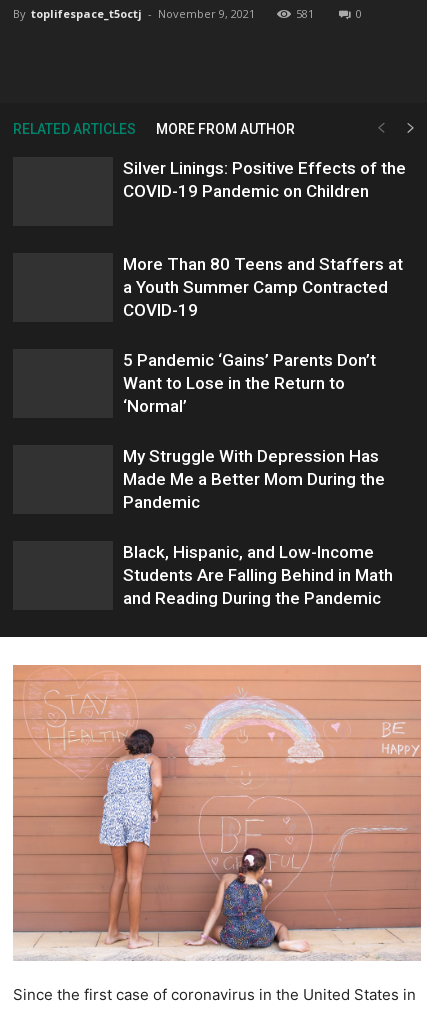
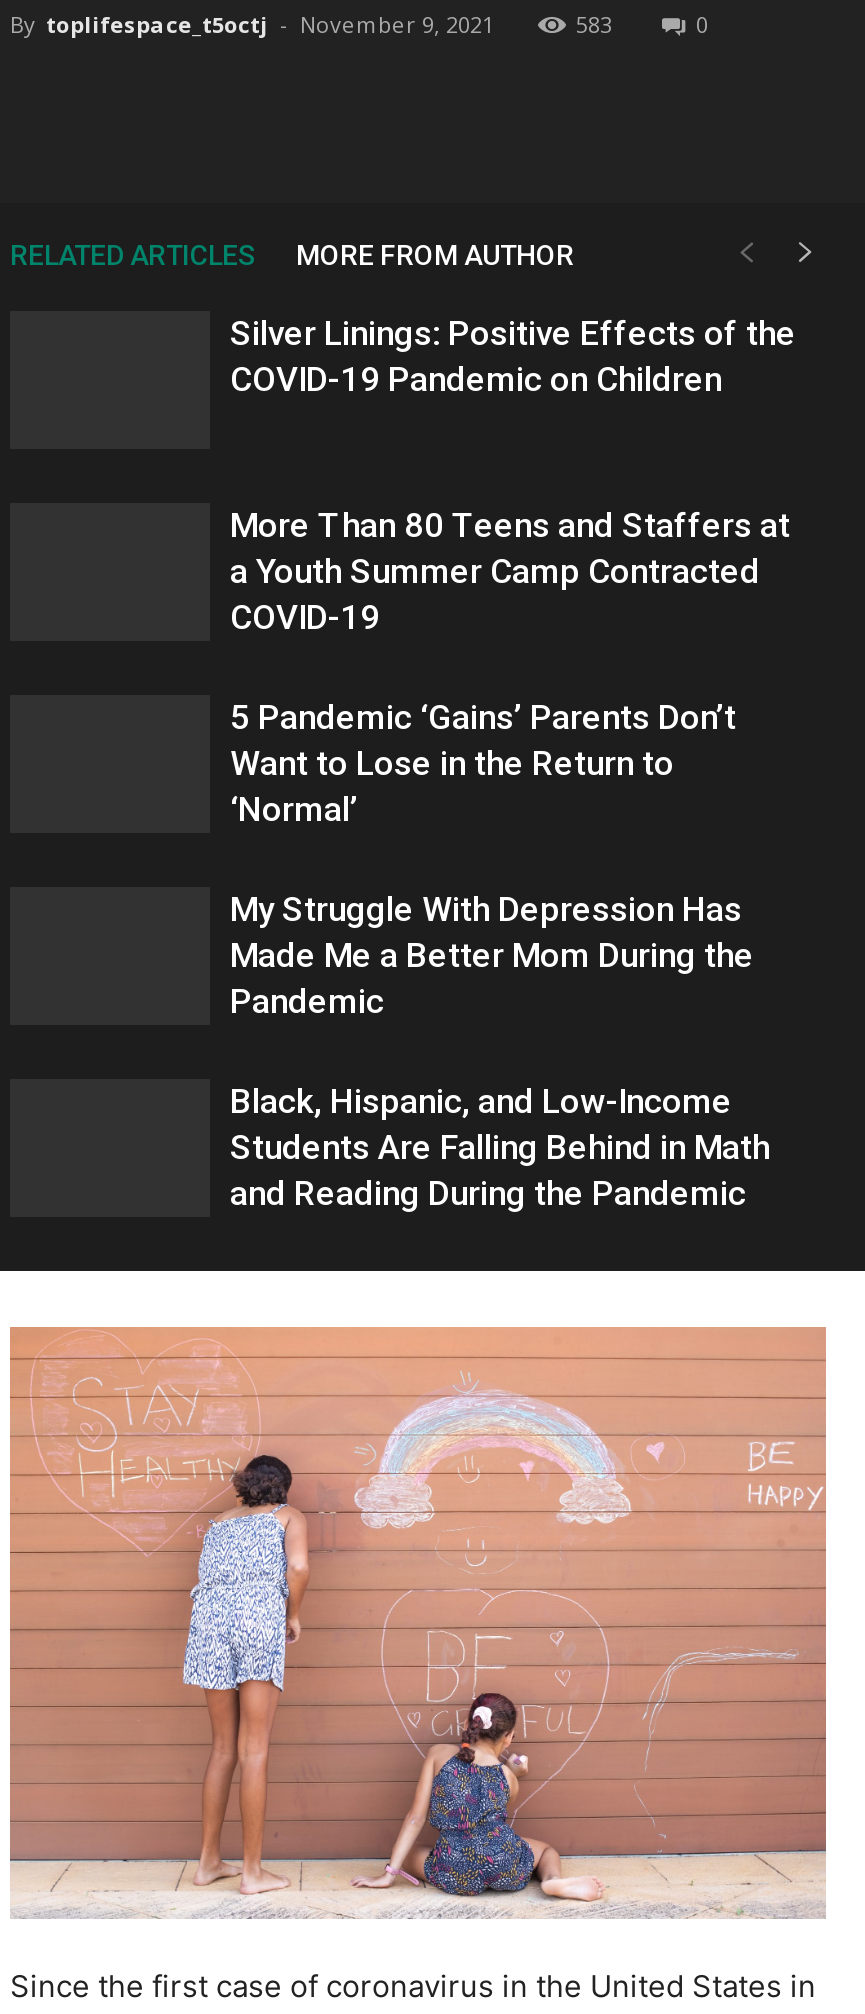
- 581
+ 583
